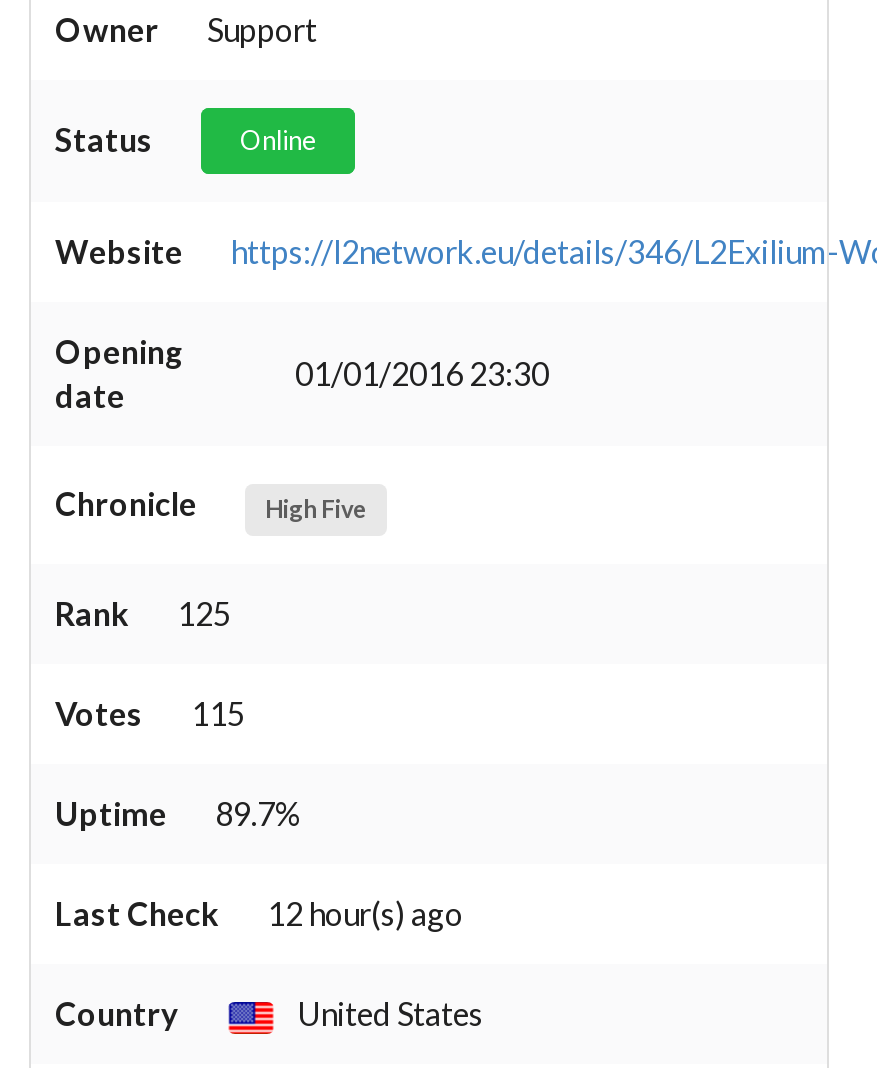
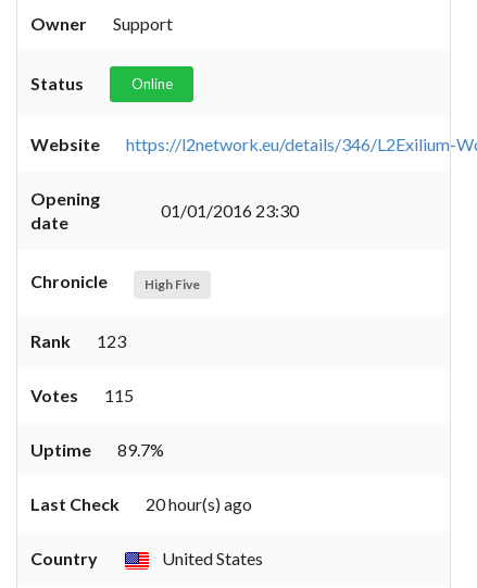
- Rank 125
+ Rank 123

- Last Check 12 hour(s) ago
+ Last Check 20 hour(s) ago
